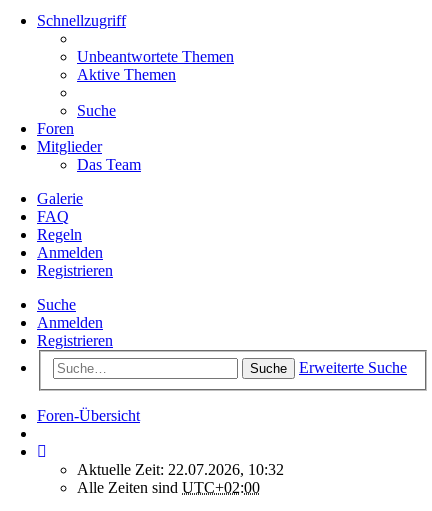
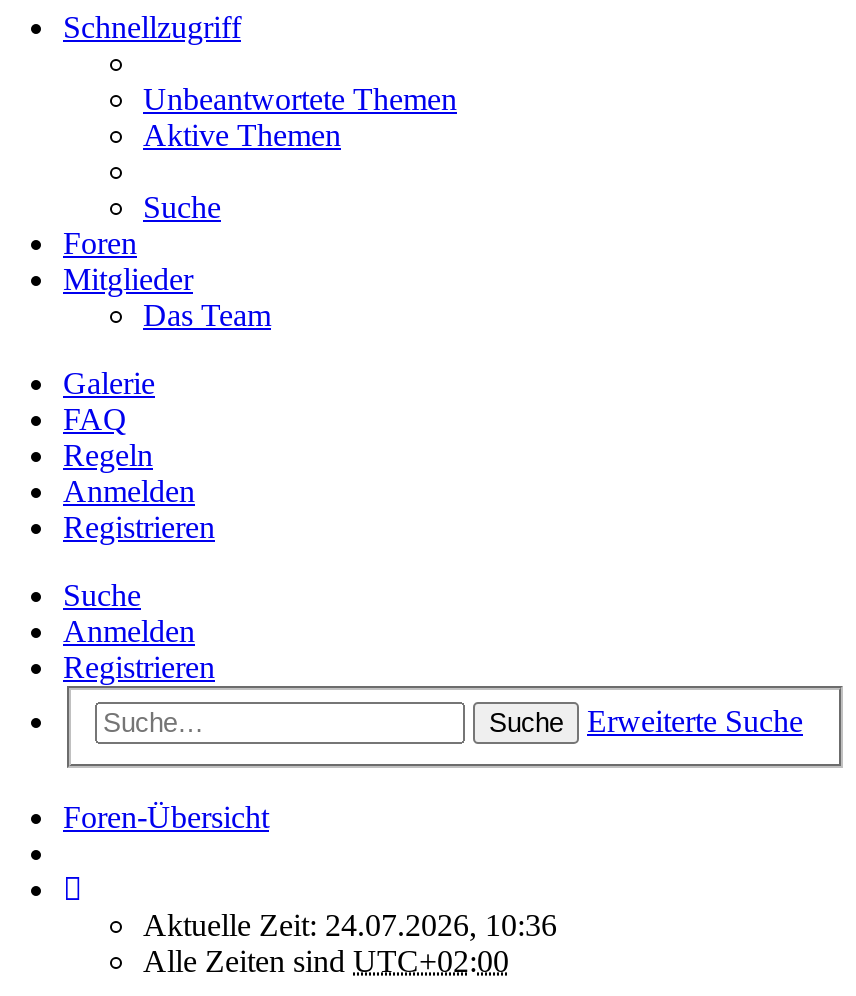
- Aktuelle Zeit: 22.07.2026, 10:32
+ Aktuelle Zeit: 24.07.2026, 10:36
